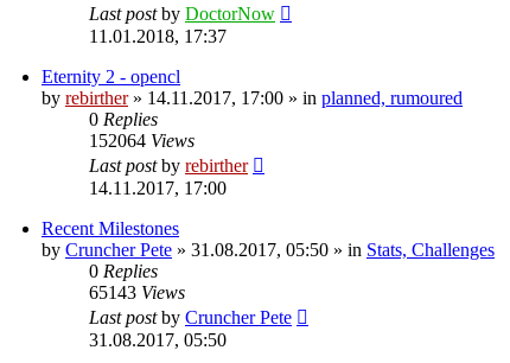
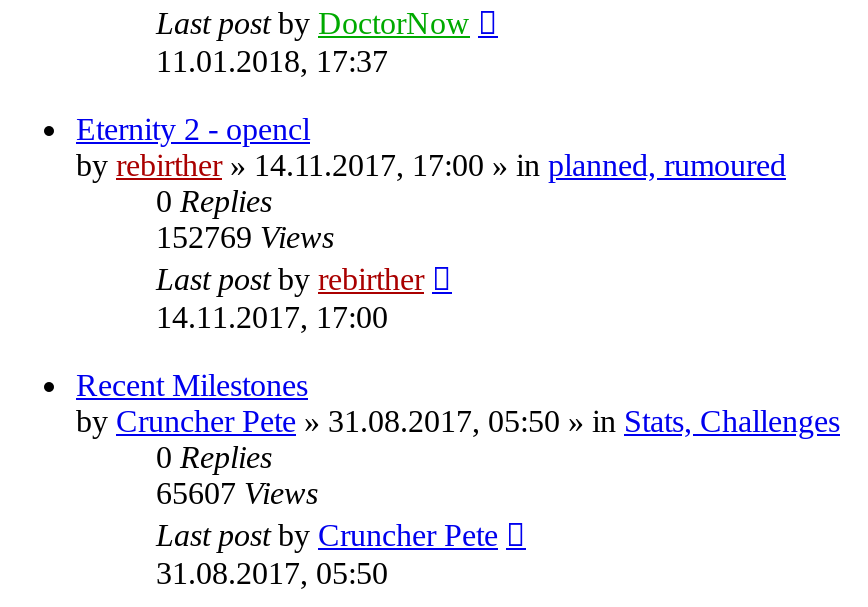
- 152064 Views
+ 152769 Views

- 65143 Views
+ 65607 Views
